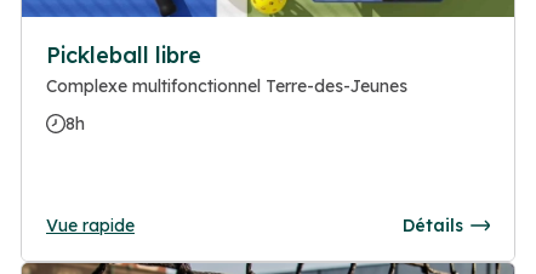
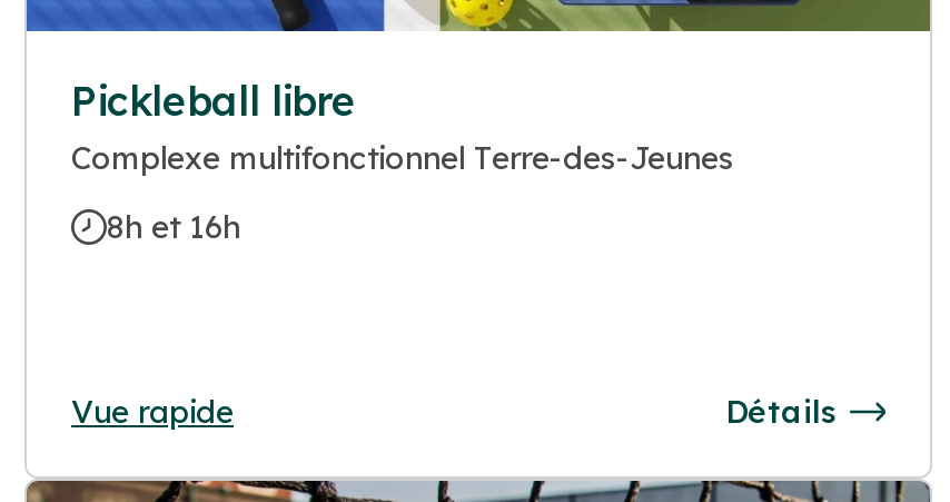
- 8h
+ 8h et 16h
